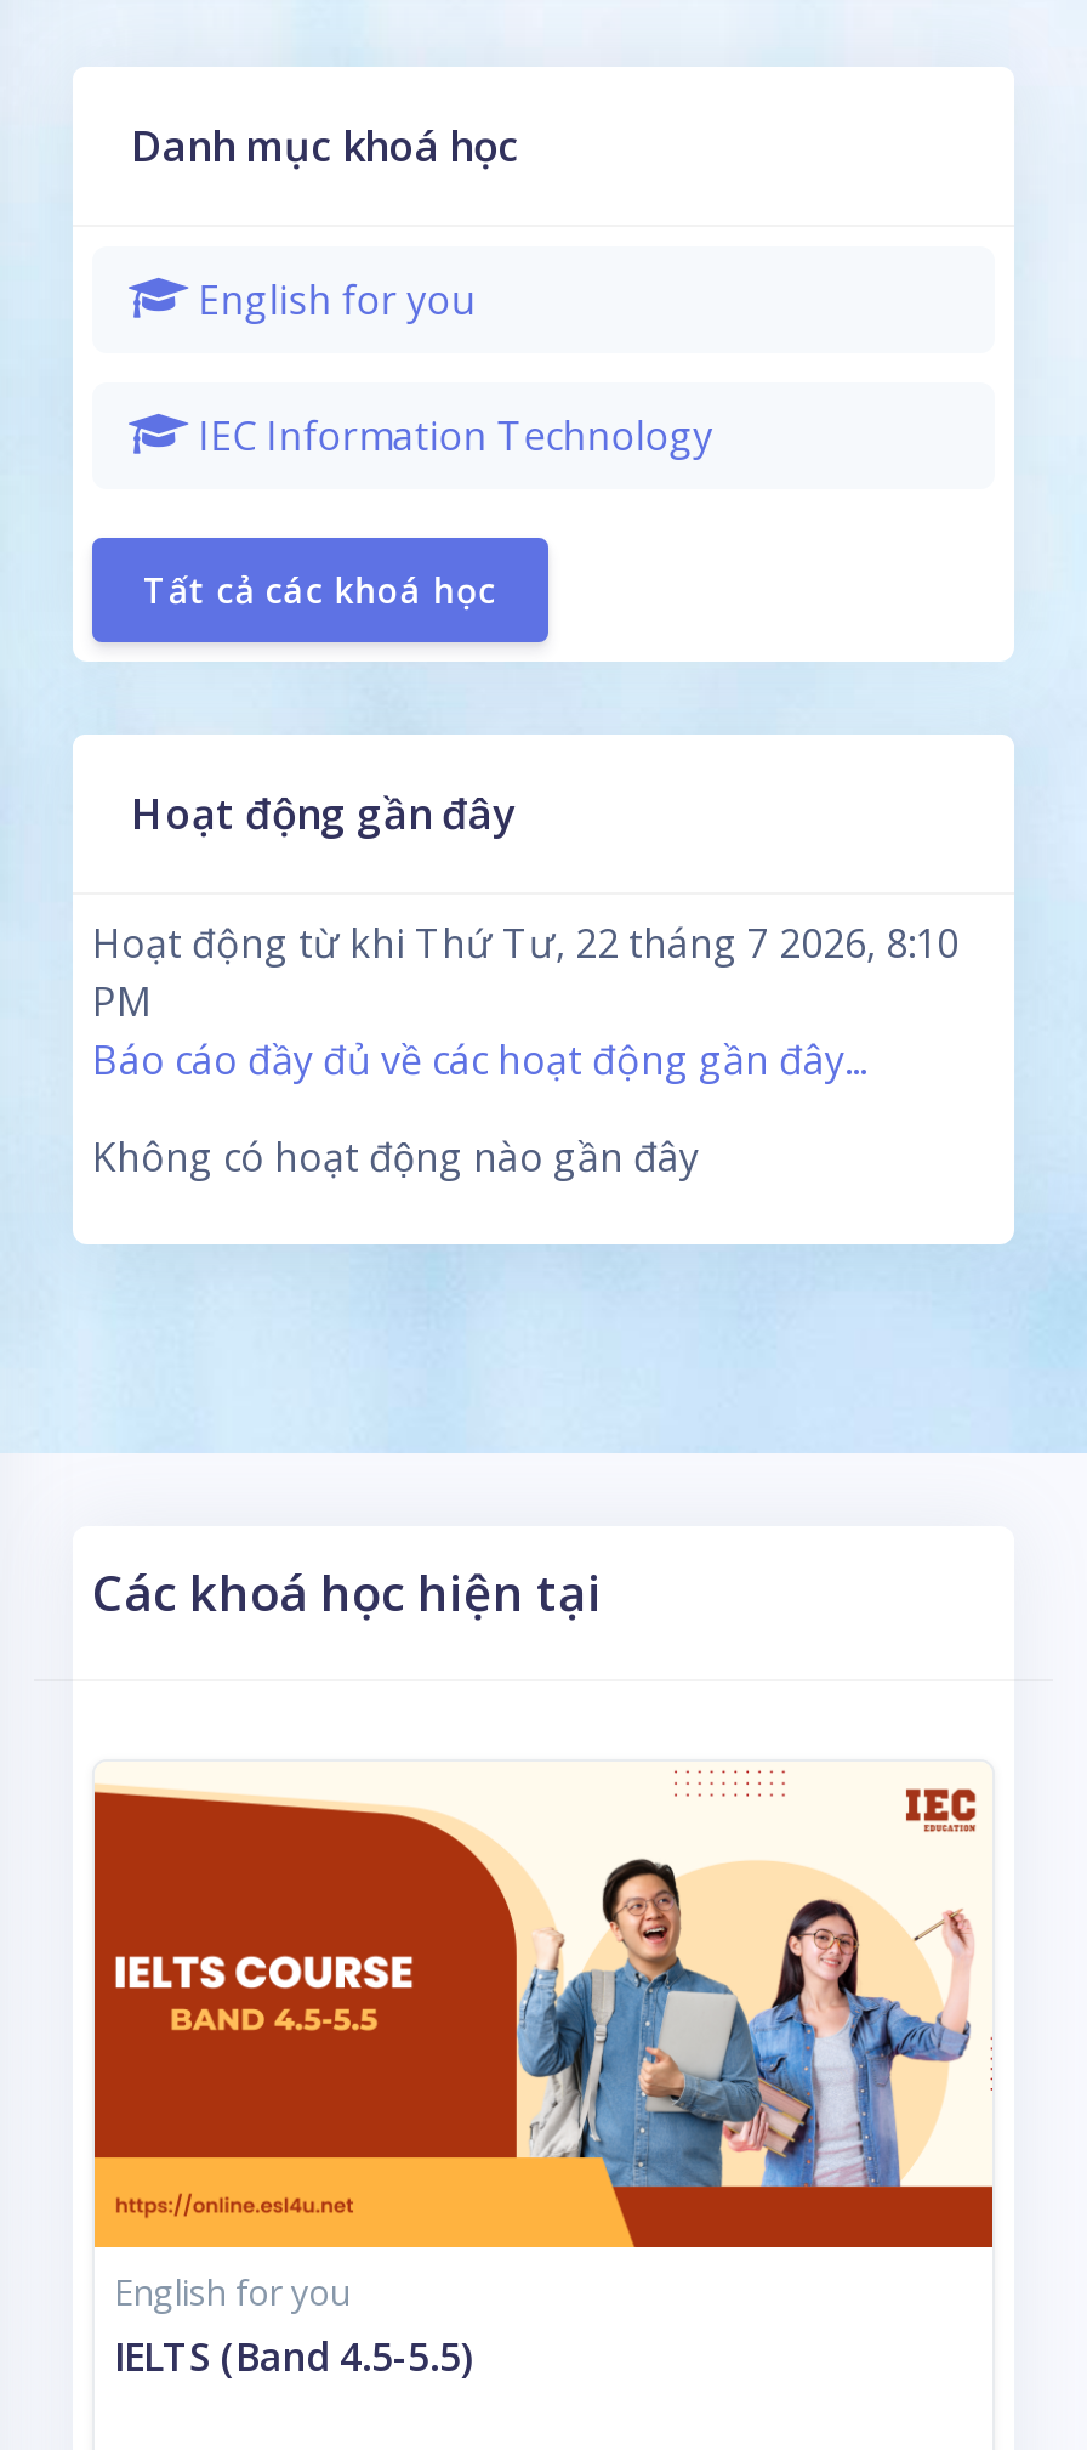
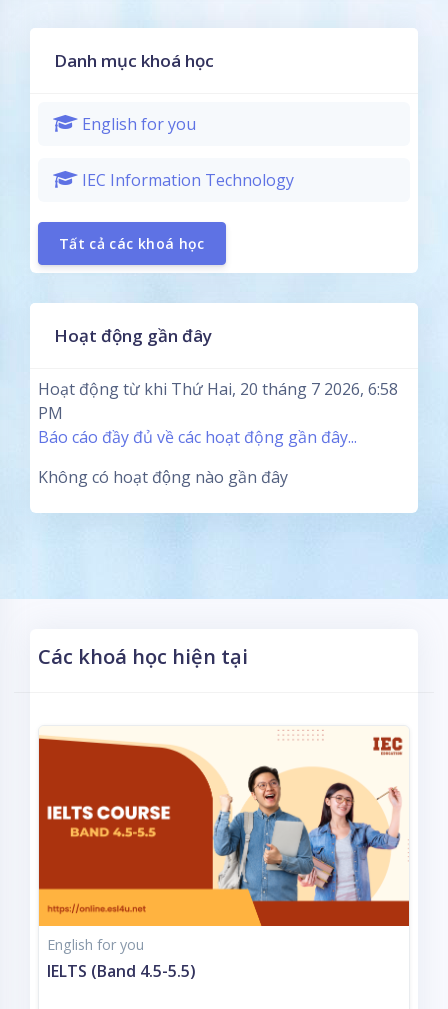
- Hoạt động từ khi Thứ Tư, 22 tháng 7 2026, 8:10
+ Hoạt động từ khi Thứ Hai, 20 tháng 7 2026, 6:58
